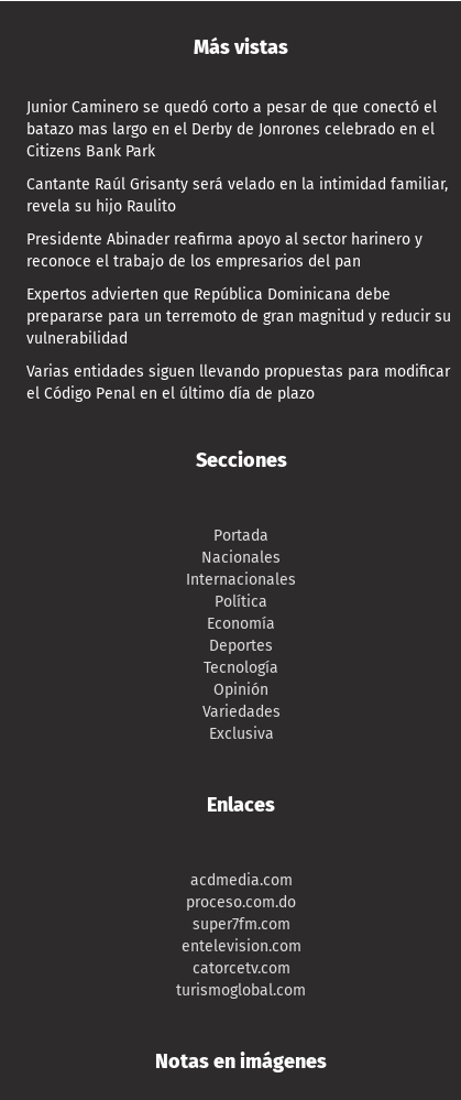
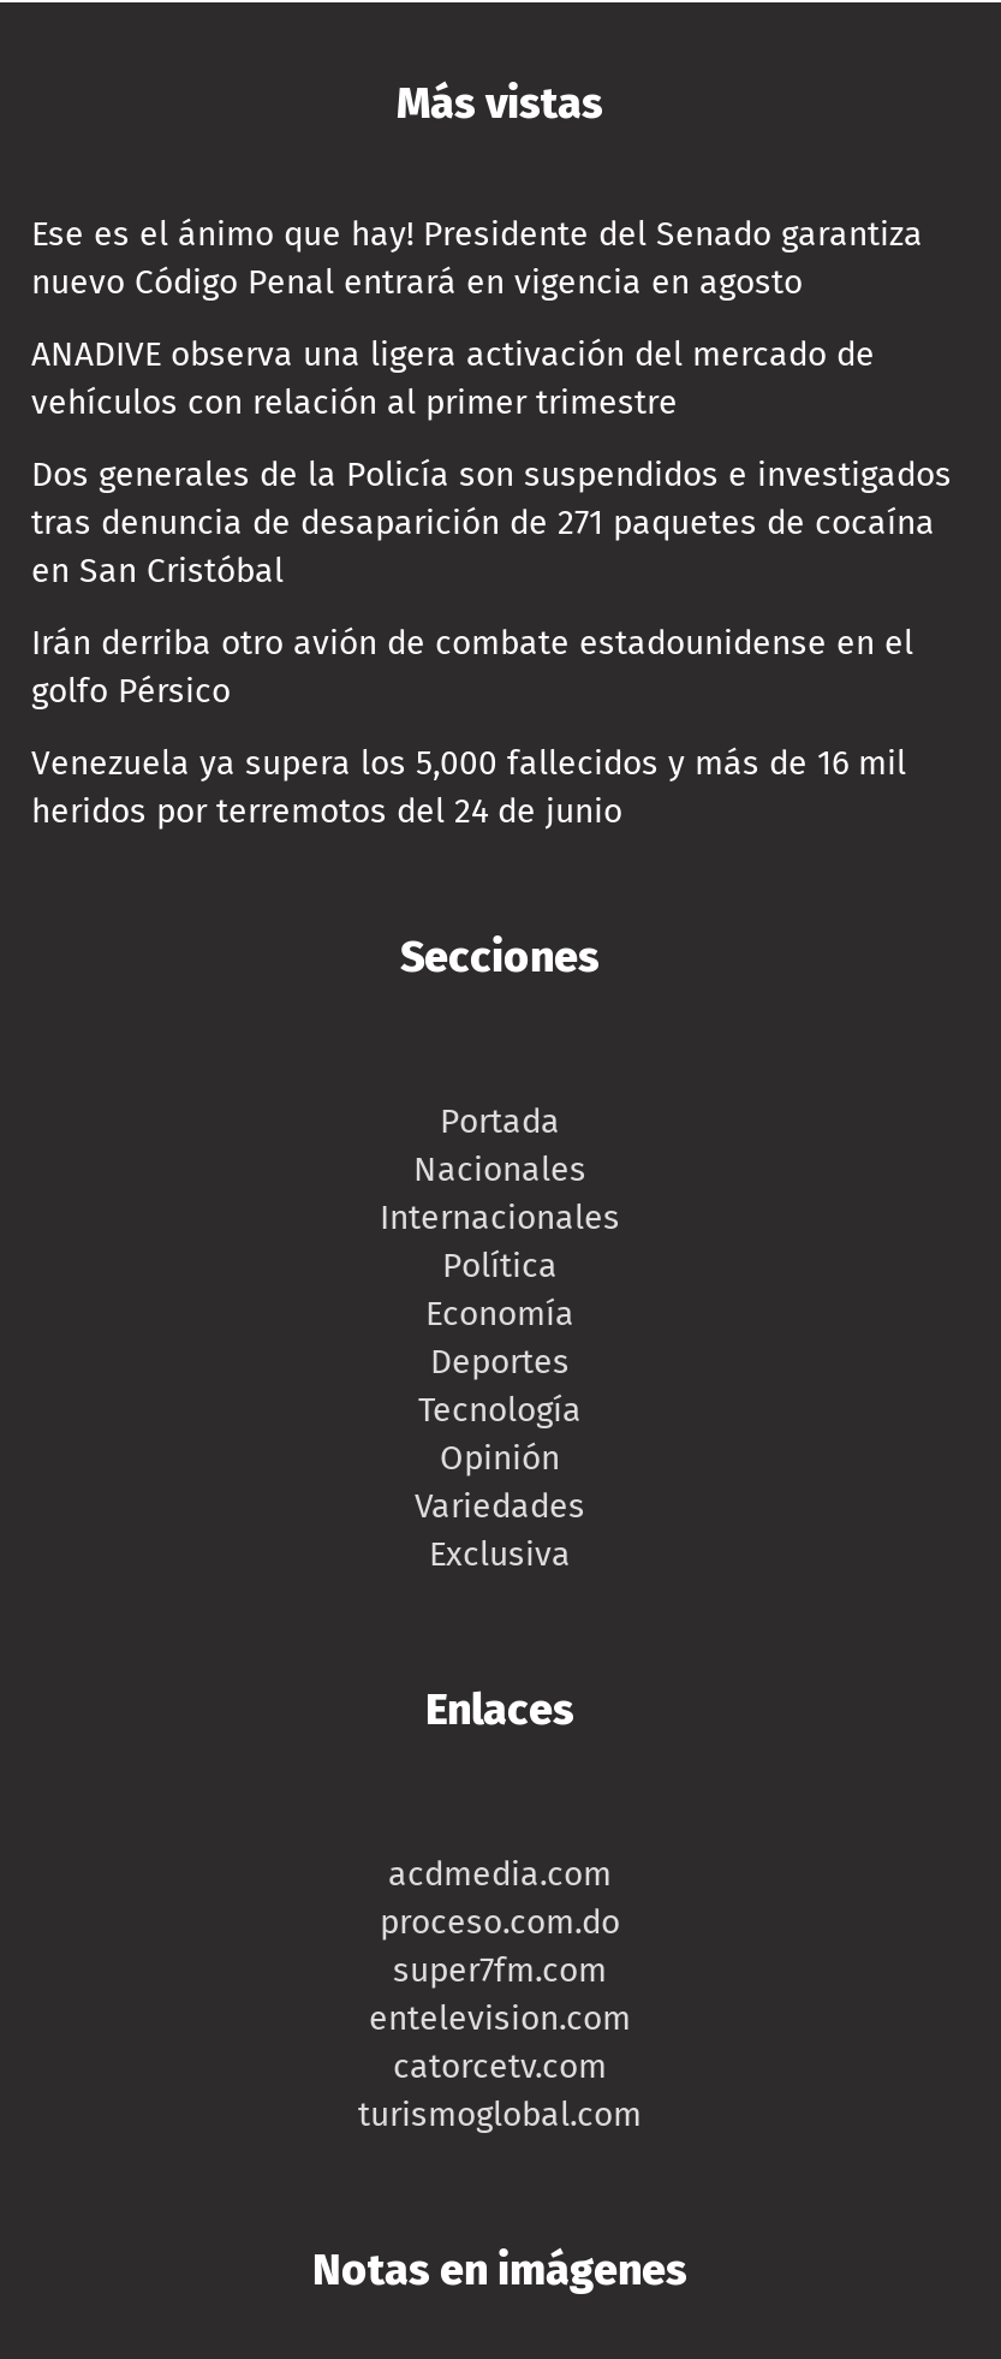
- Junior Caminero se quedó corto a pesar de que conectó el
- batazo mas largo en el Derby de Jonrones celebrado en el
- Citizens Bank Park
+ Ese es el ánimo que hay! Presidente del Senado garantiza
+ nuevo Código Penal entrará en vigencia en agosto

- Cantante Raúl Grisanty será velado en la intimidad familiar,
- revela su hijo Raulito
+ ANADIVE observa una ligera activación del mercado de
+ vehículos con relación al primer trimestre

- Presidente Abinader reafirma apoyo al sector harinero y
- reconoce el trabajo de los empresarios del pan
+ Dos generales de la Policía son suspendidos e investigados
+ tras denuncia de desaparición de 271 paquetes de cocaína
+ en San Cristóbal

- Expertos advierten que República Dominicana debe
- prepararse para un terremoto de gran magnitud y reducir su
- vulnerabilidad
+ Irán derriba otro avión de combate estadounidense en el
+ golfo Pérsico

- Varias entidades siguen llevando propuestas para modificar
- el Código Penal en el último día de plazo
+ Venezuela ya supera los 5,000 fallecidos y más de 16 mil
+ heridos por terremotos del 24 de junio
